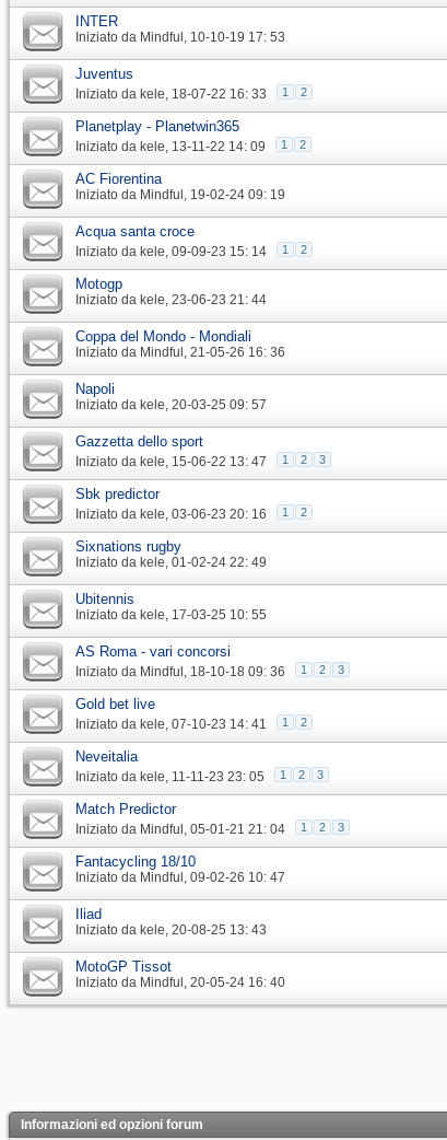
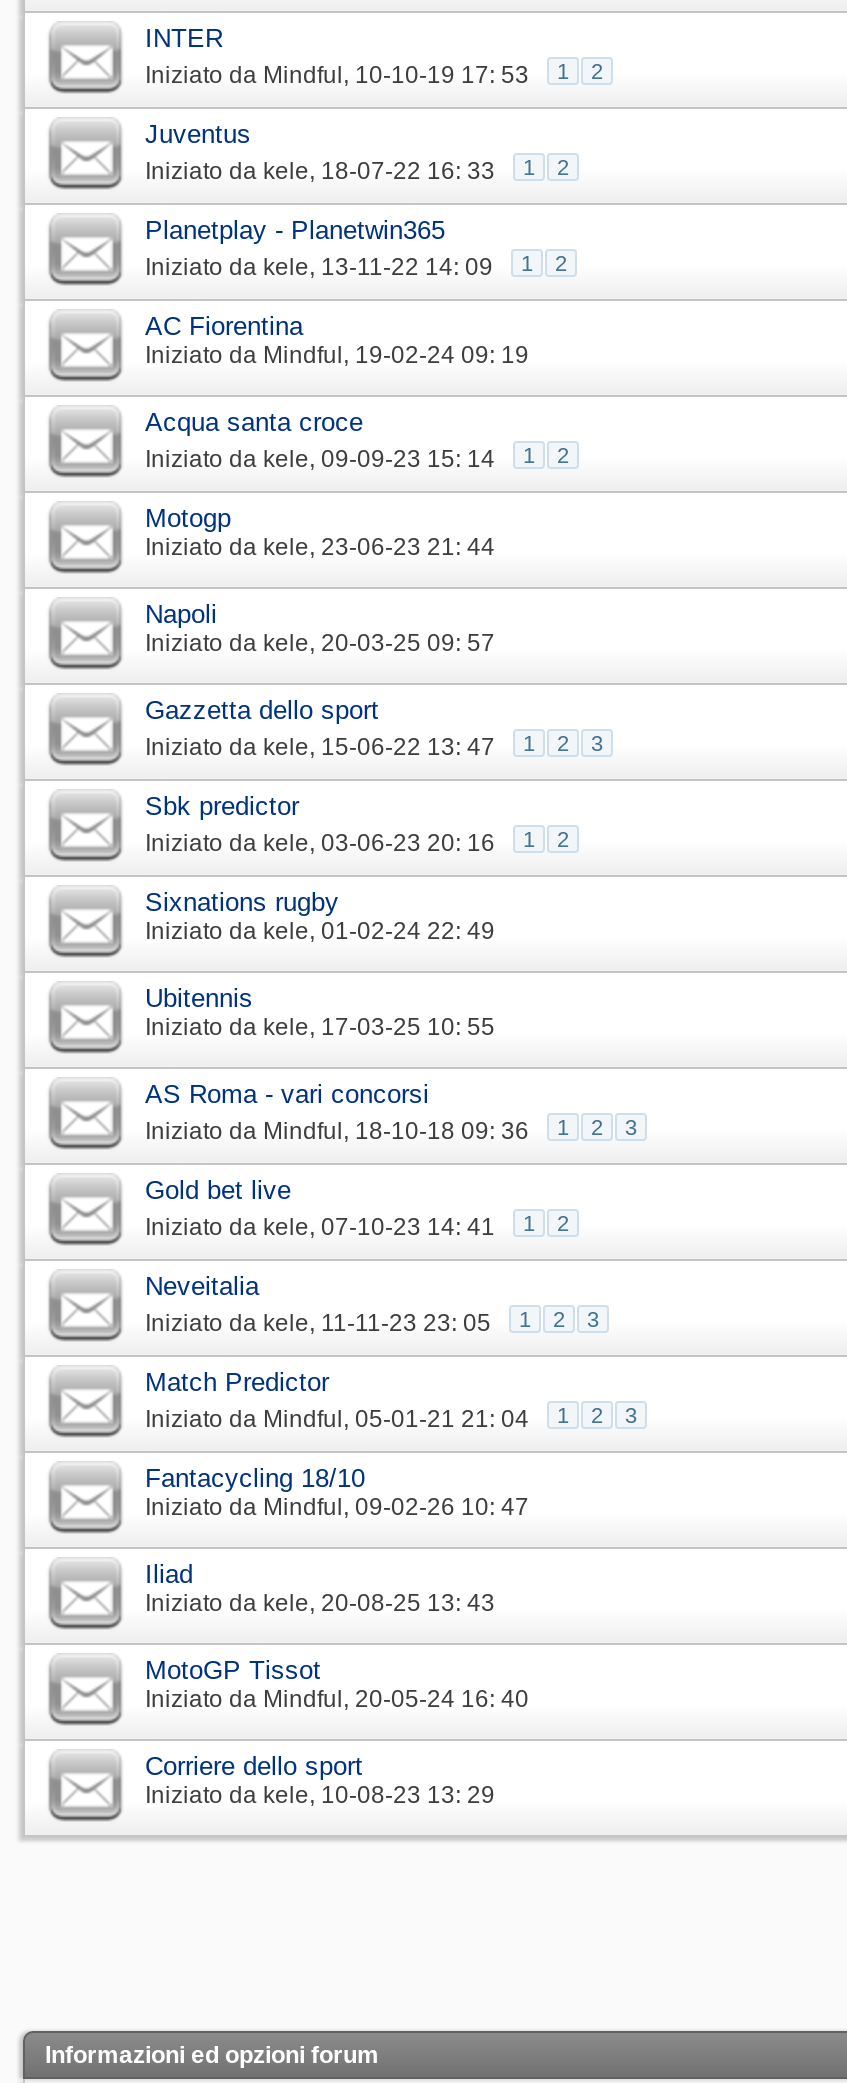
+ 1
+ 2

- Coppa del Mondo - Mondiali
- Iniziato da Mindful, 21-05-26 16: 36

moved up: Napoli | Iniziato da kele, 20-03-25 09: 57 | Gazzetta dello sport | ... | MotoGP Tissot | Iniziato da Mindful, 20-05-24 16: 40

+ Corriere dello sport
+ Iniziato da kele, 10-08-23 13: 29
